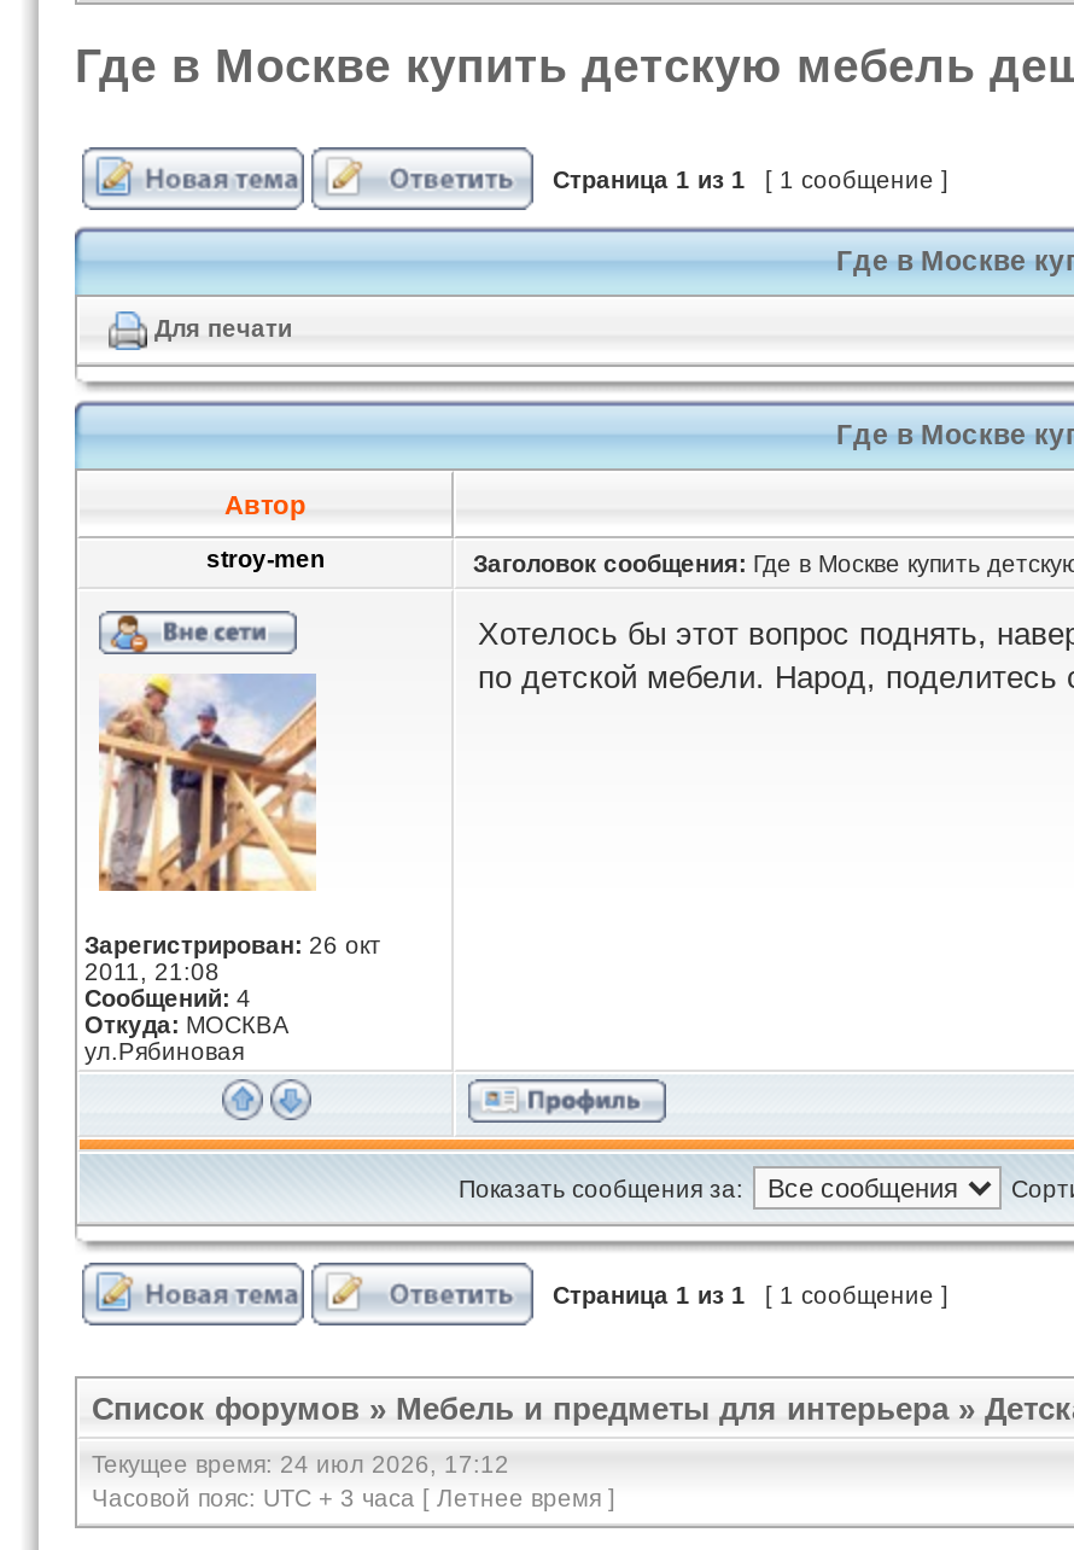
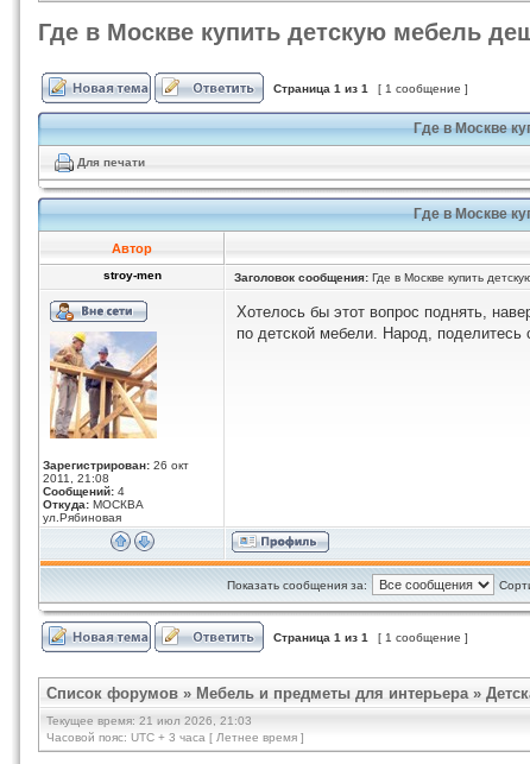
- Текущее время: 24 июл 2026, 17:12
+ Текущее время: 21 июл 2026, 21:03
